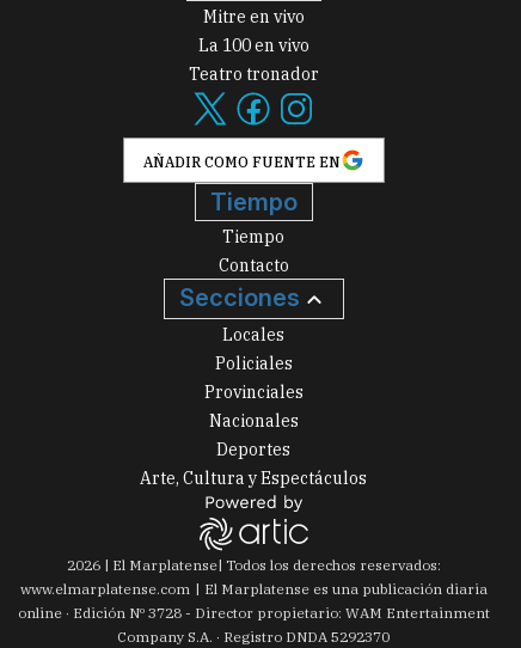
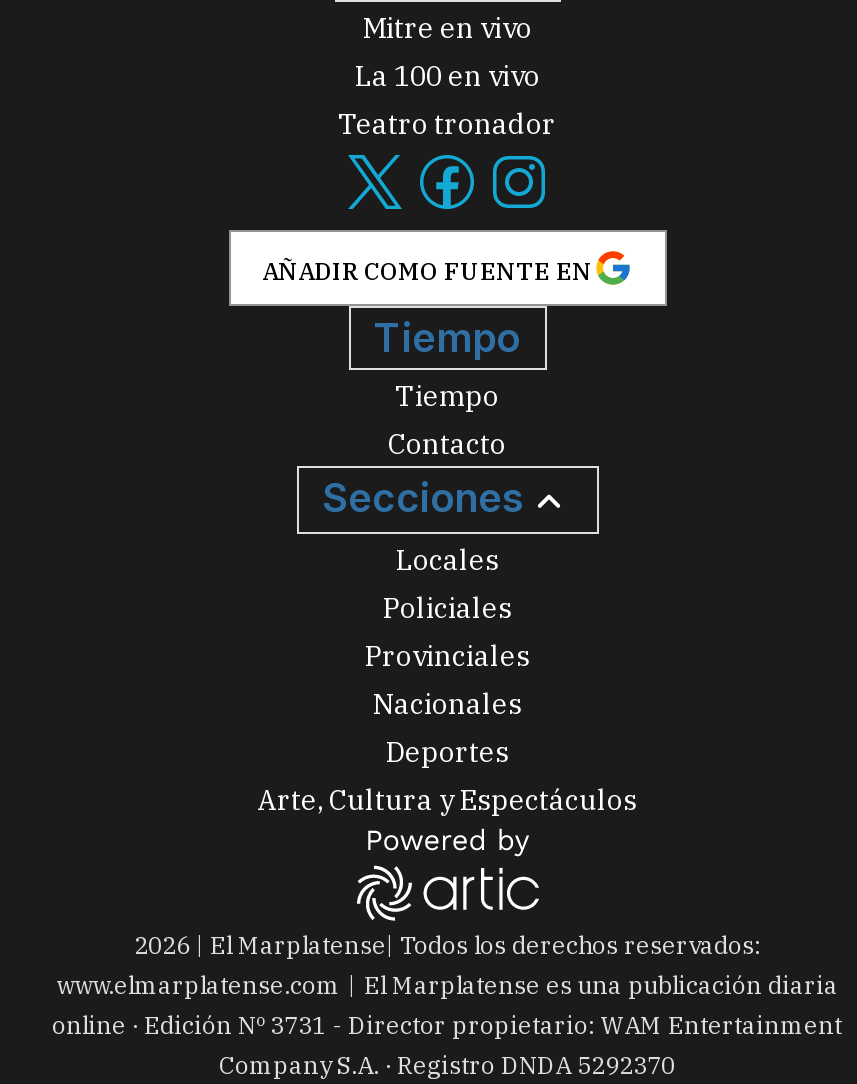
- online · Edición Nº 3728 - Director propietario: WAM Entertainment
+ online · Edición Nº 3731 - Director propietario: WAM Entertainment
